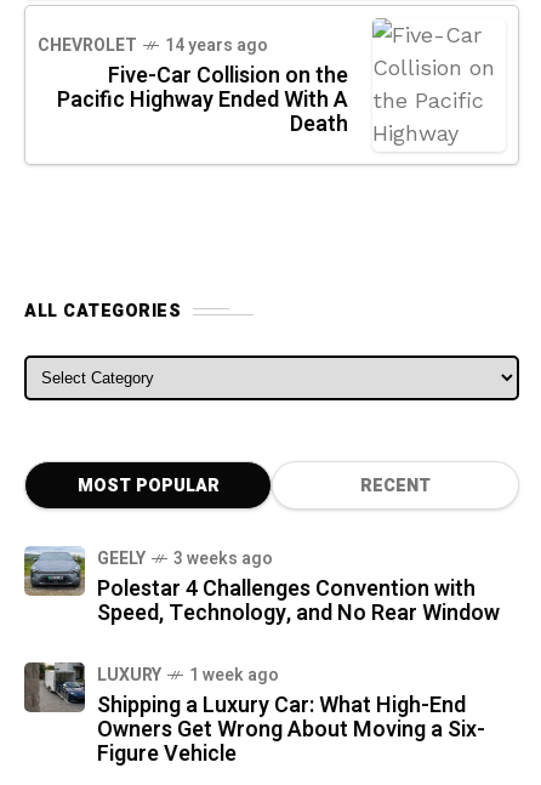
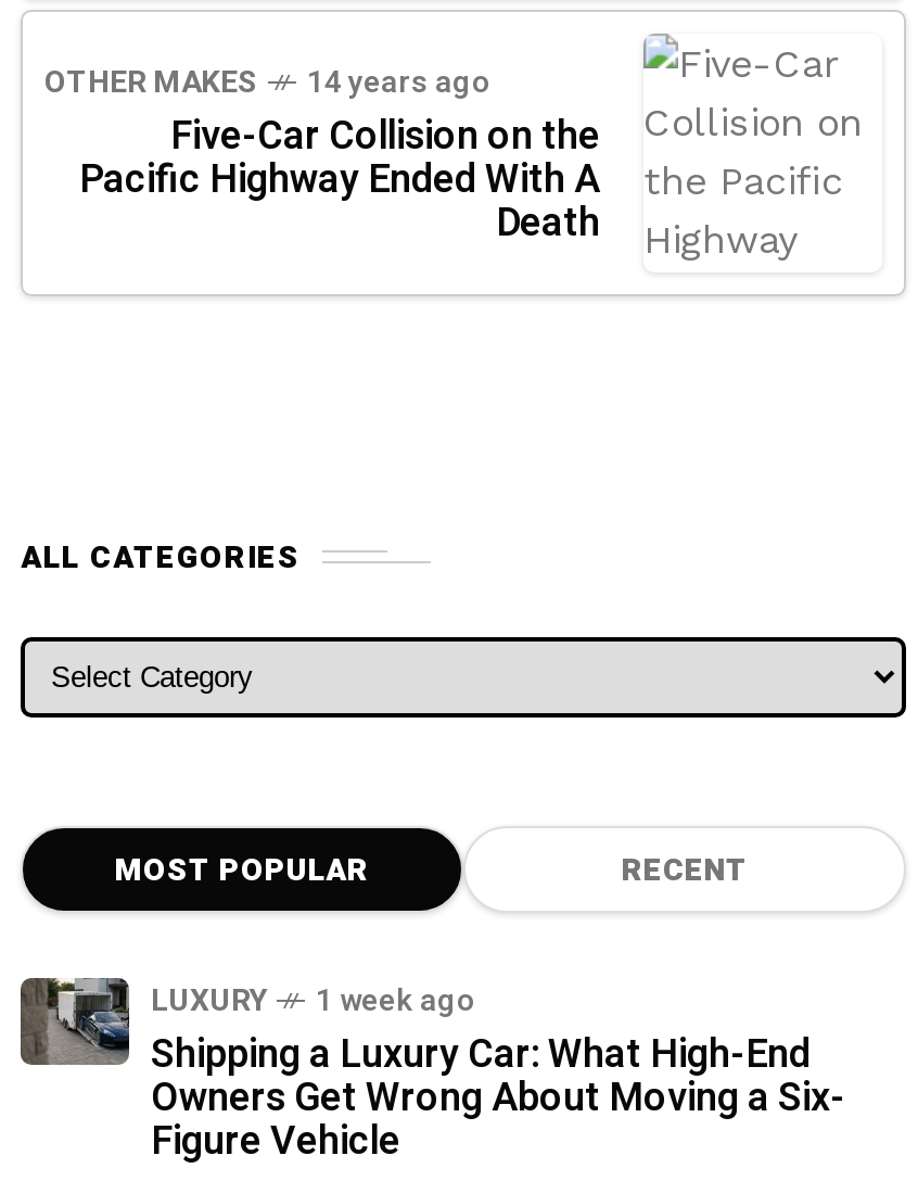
- CHEVROLET
+ OTHER MAKES

- [image]
- GEELY
- 3 weeks ago
- Polestar 4 Challenges Convention with
- Speed, Technology, and No Rear Window
